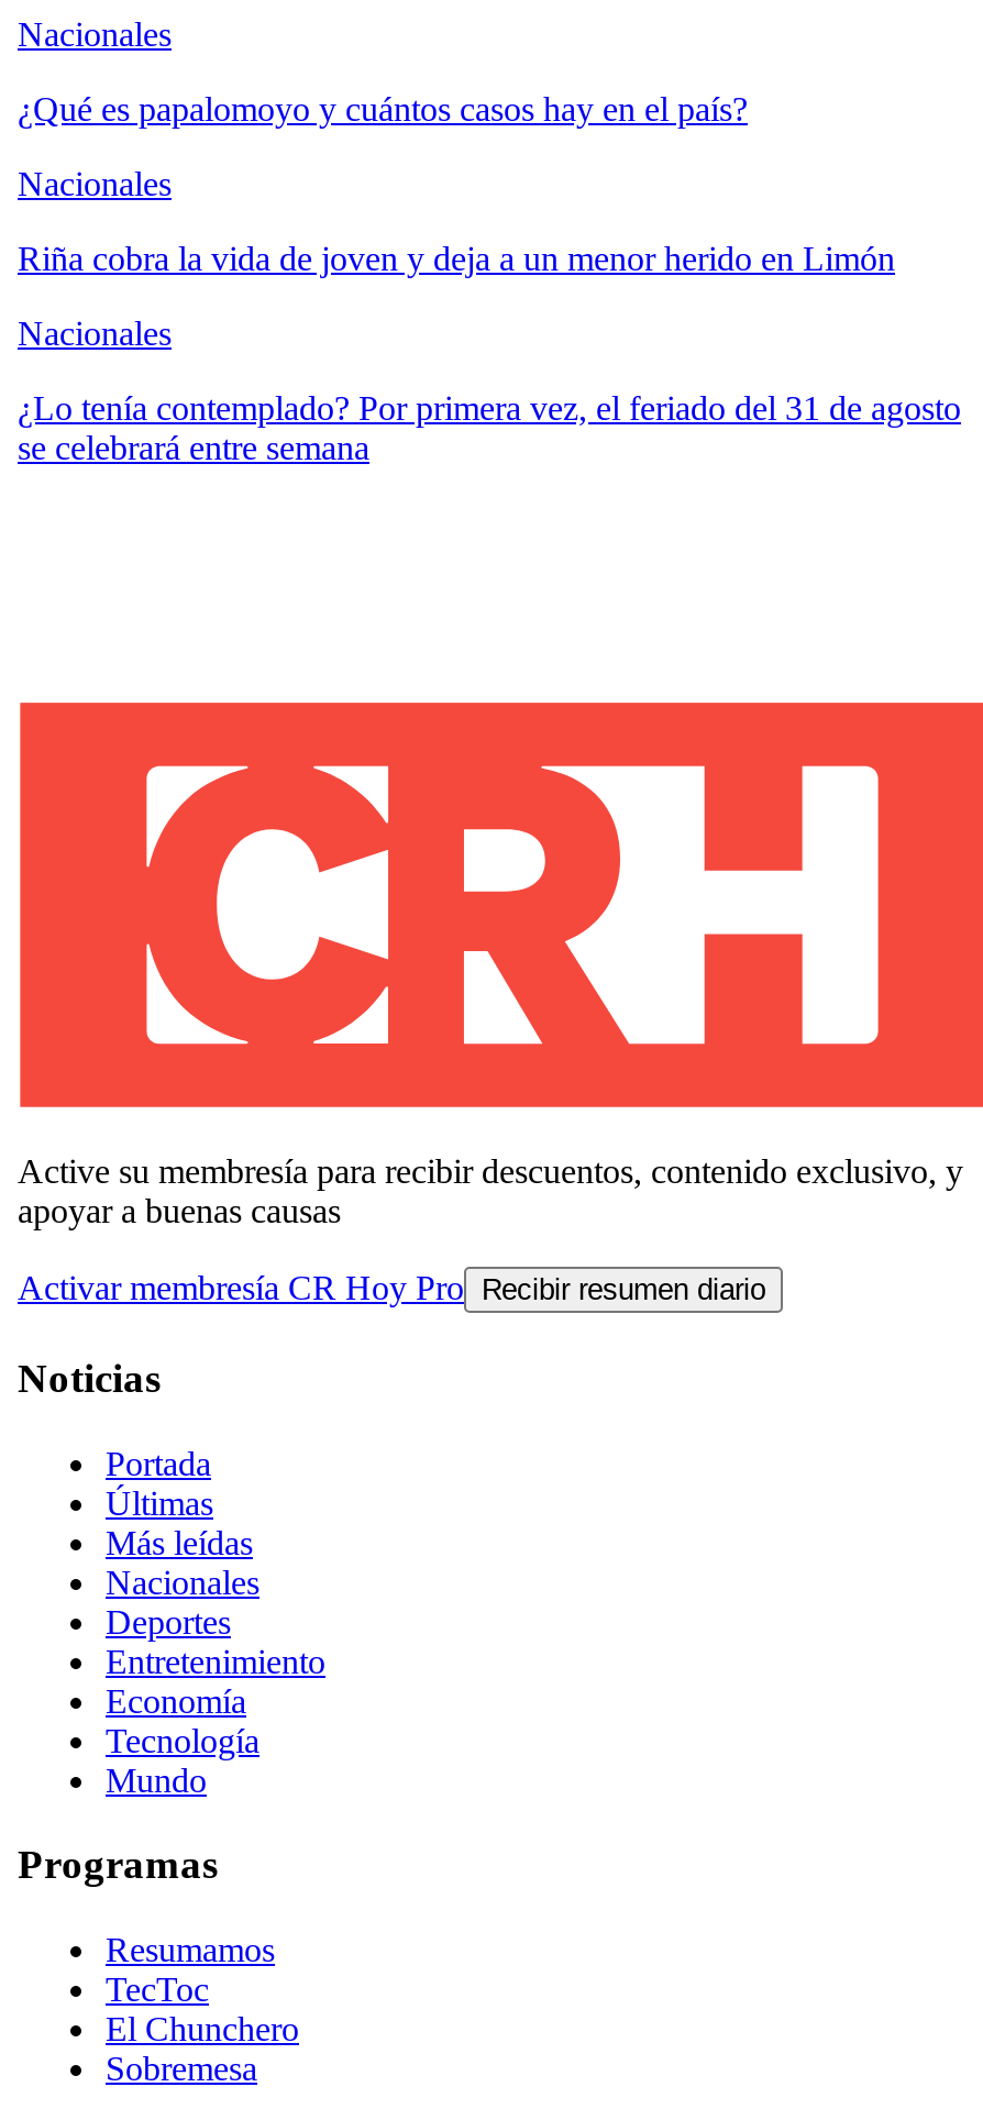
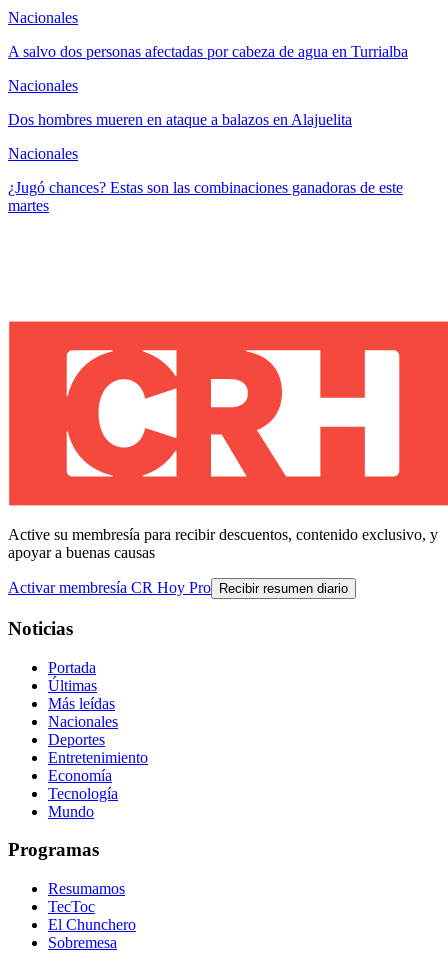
- ¿Qué es papalomoyo y cuántos casos hay en el país?
+ A salvo dos personas afectadas por cabeza de agua en Turrialba

- Riña cobra la vida de joven y deja a un menor herido en Limón
+ Dos hombres mueren en ataque a balazos en Alajuelita

- ¿Lo tenía contemplado? Por primera vez, el feriado del 31 de agosto
- se celebrará entre semana
+ ¿Jugó chances? Estas son las combinaciones ganadoras de este
+ martes
